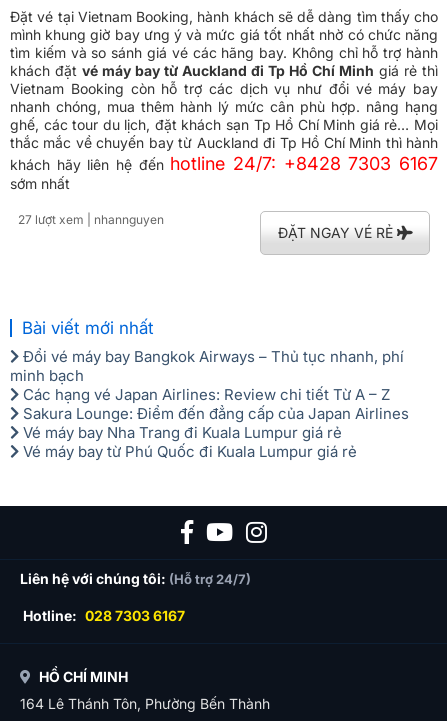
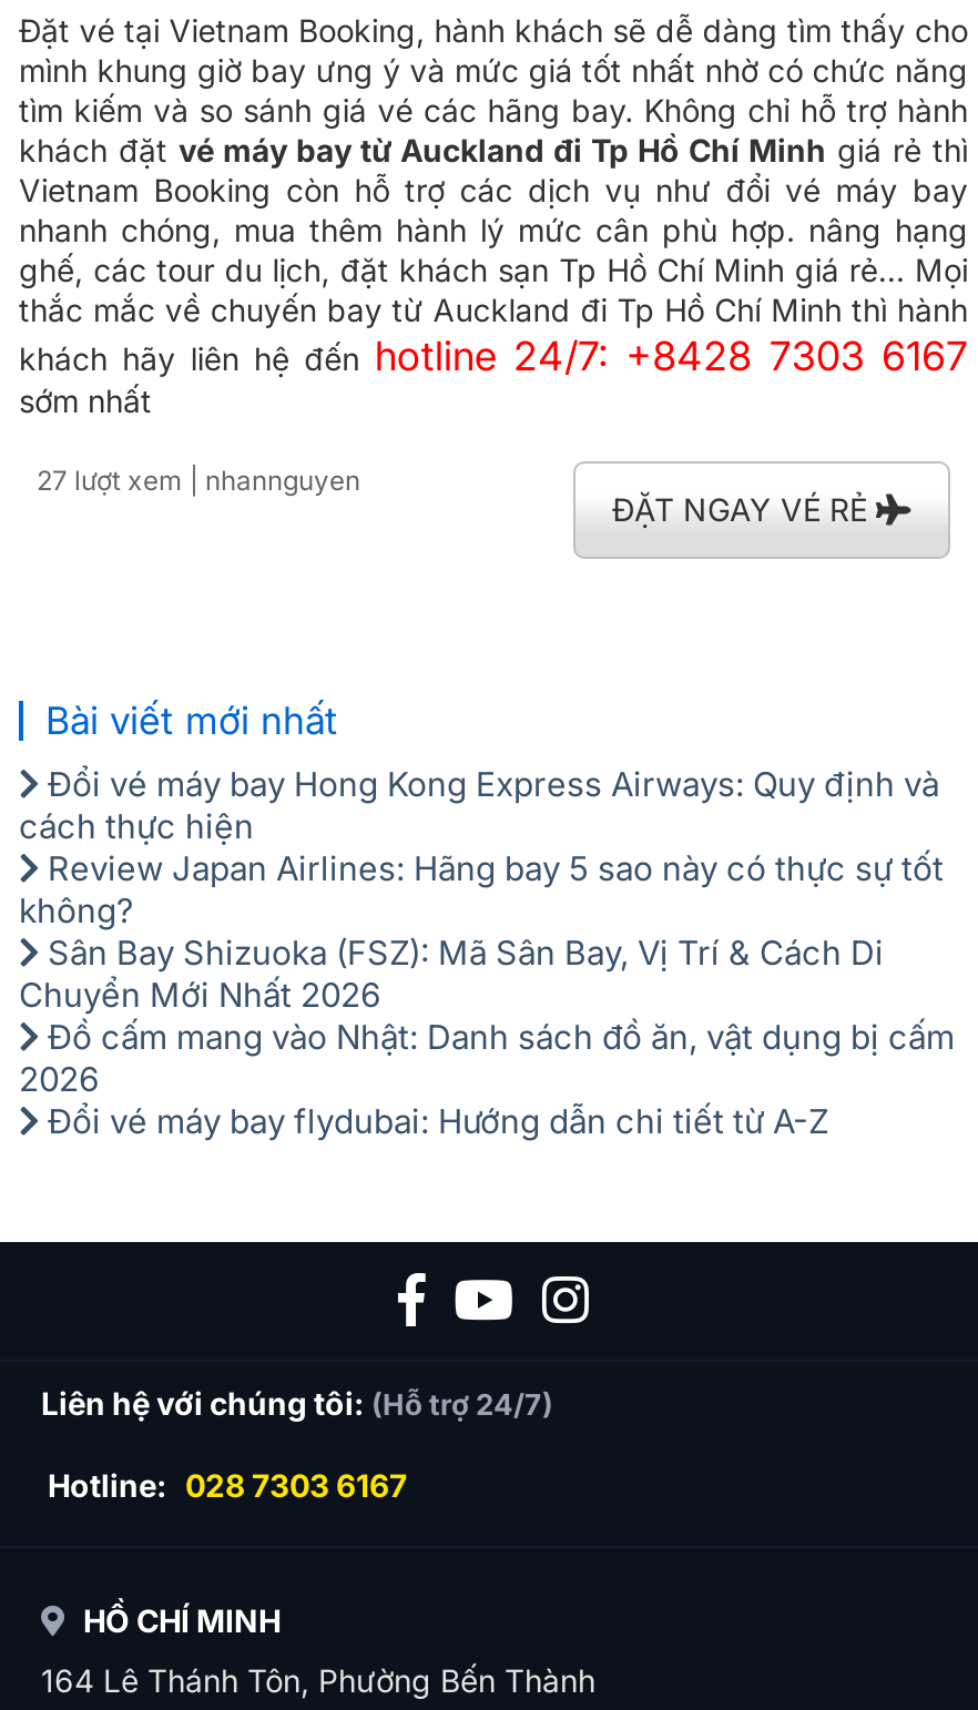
- Đổi vé máy bay Bangkok Airways – Thủ tục nhanh, phí
- minh bạch
- Các hạng vé Japan Airlines: Review chi tiết Từ A – Z
- Sakura Lounge: Điểm đến đẳng cấp của Japan Airlines
- Vé máy bay Nha Trang đi Kuala Lumpur giá rẻ
- Vé máy bay từ Phú Quốc đi Kuala Lumpur giá rẻ
+ Đổi vé máy bay Hong Kong Express Airways: Quy định và
+ cách thực hiện
+ Review Japan Airlines: Hãng bay 5 sao này có thực sự tốt
+ không?
+ Sân Bay Shizuoka (FSZ): Mã Sân Bay, Vị Trí & Cách Di
+ Chuyển Mới Nhất 2026
+ Đồ cấm mang vào Nhật: Danh sách đồ ăn, vật dụng bị cấm
+ 2026
+ Đổi vé máy bay flydubai: Hướng dẫn chi tiết từ A-Z
